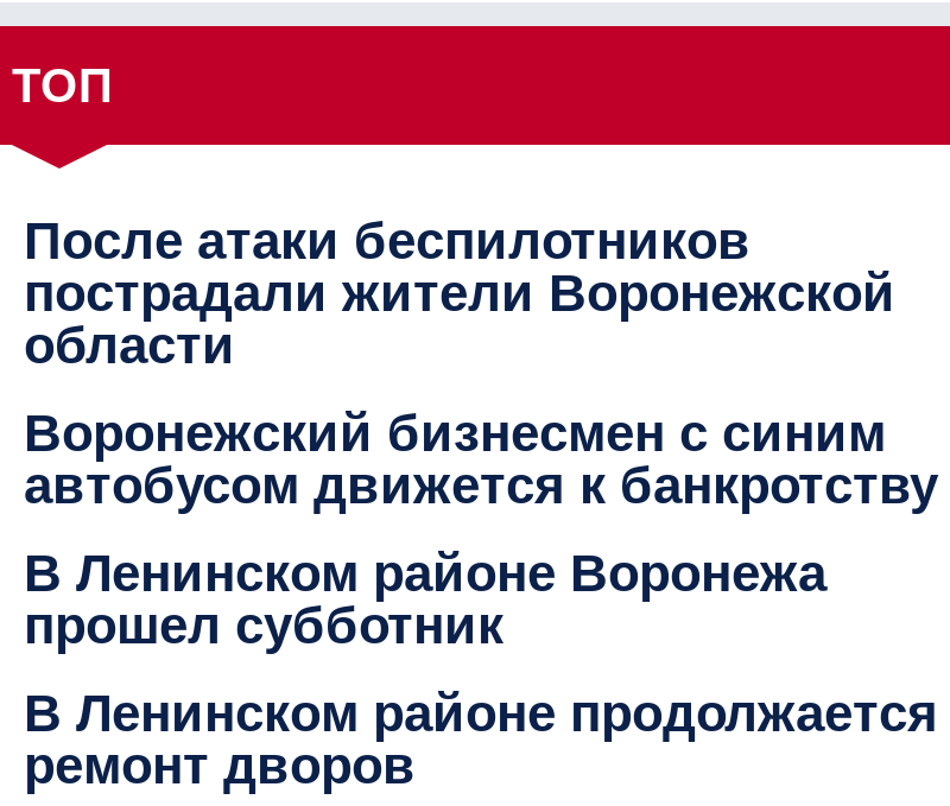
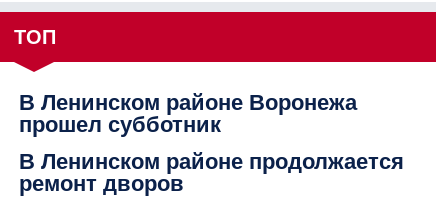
- После атаки беспилотников
- пострадали жители Воронежской
- области
- Воронежский бизнесмен с синим
- автобусом движется к банкротству
